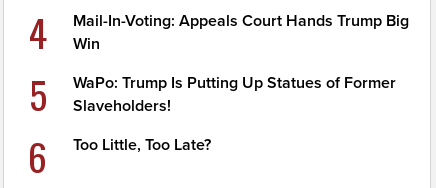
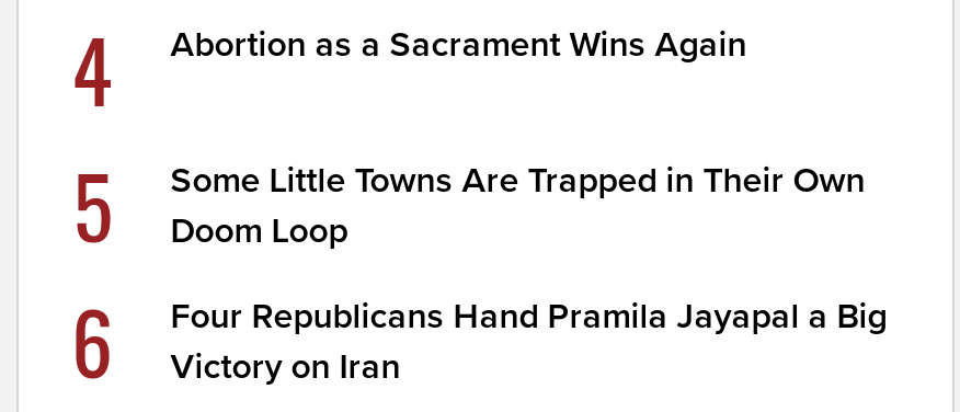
- Mail-In-Voting: Appeals Court Hands Trump Big
- Win
+ Abortion as a Sacrament Wins Again

- WaPo: Trump Is Putting Up Statues of Former
- Slaveholders!
+ Some Little Towns Are Trapped in Their Own
+ Doom Loop

- Too Little, Too Late?
+ Four Republicans Hand Pramila Jayapal a Big
+ Victory on Iran
